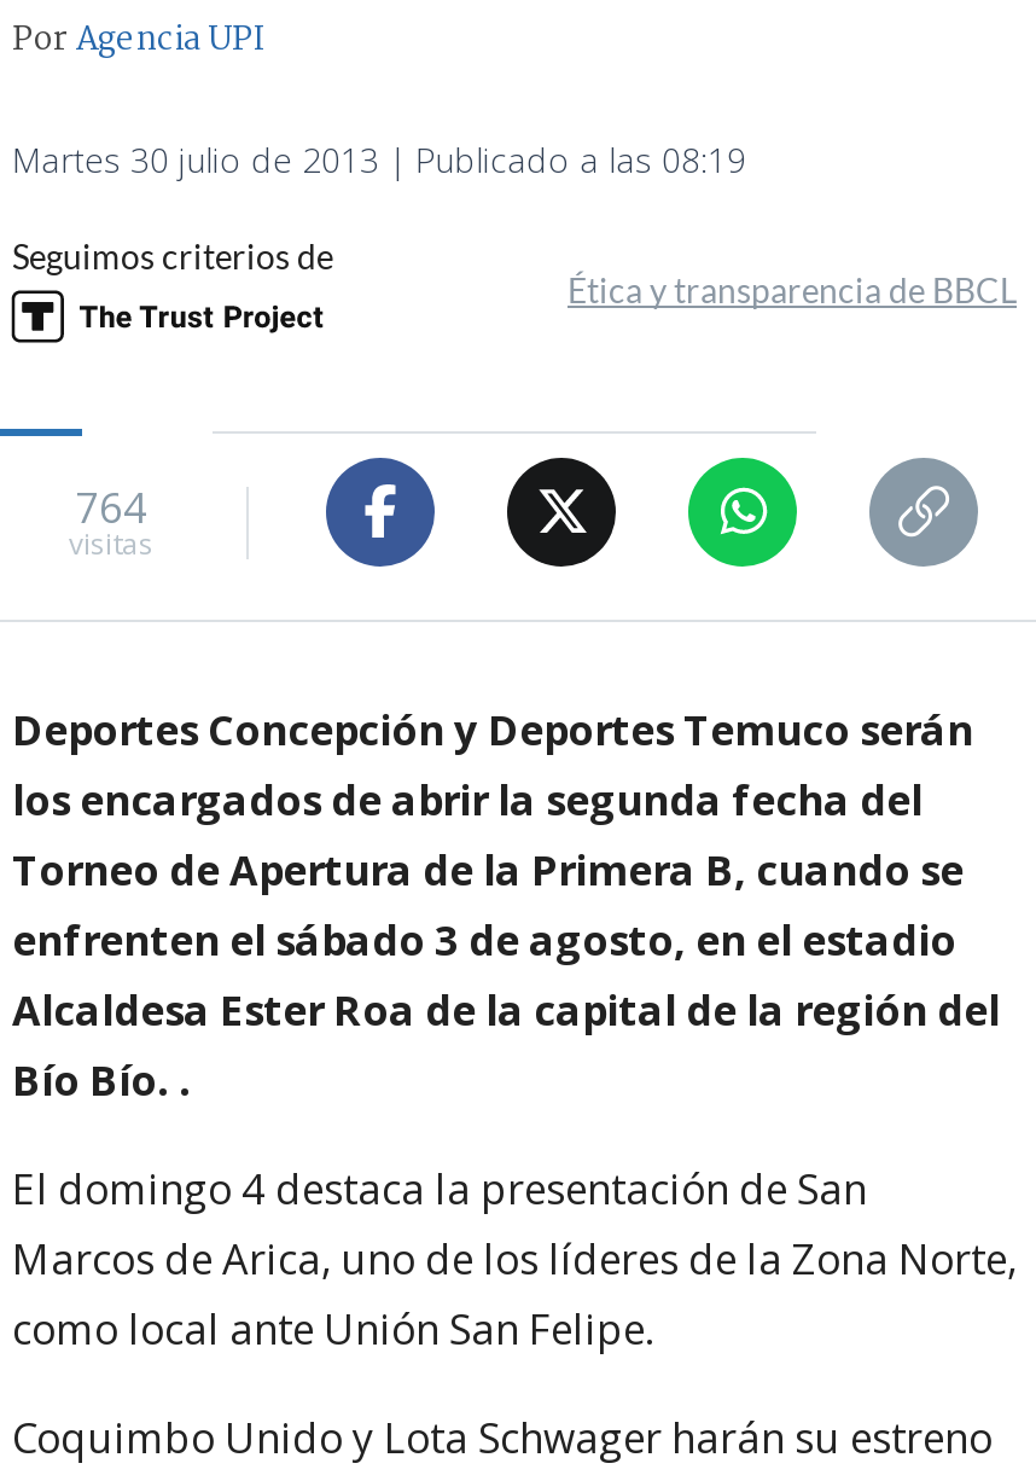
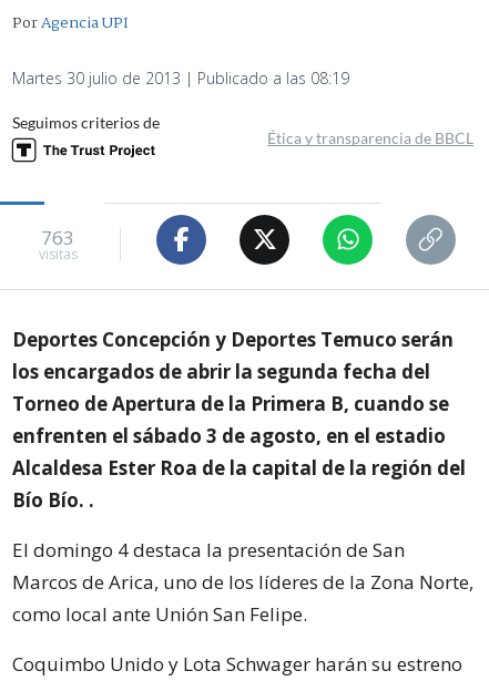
- 764
+ 763
